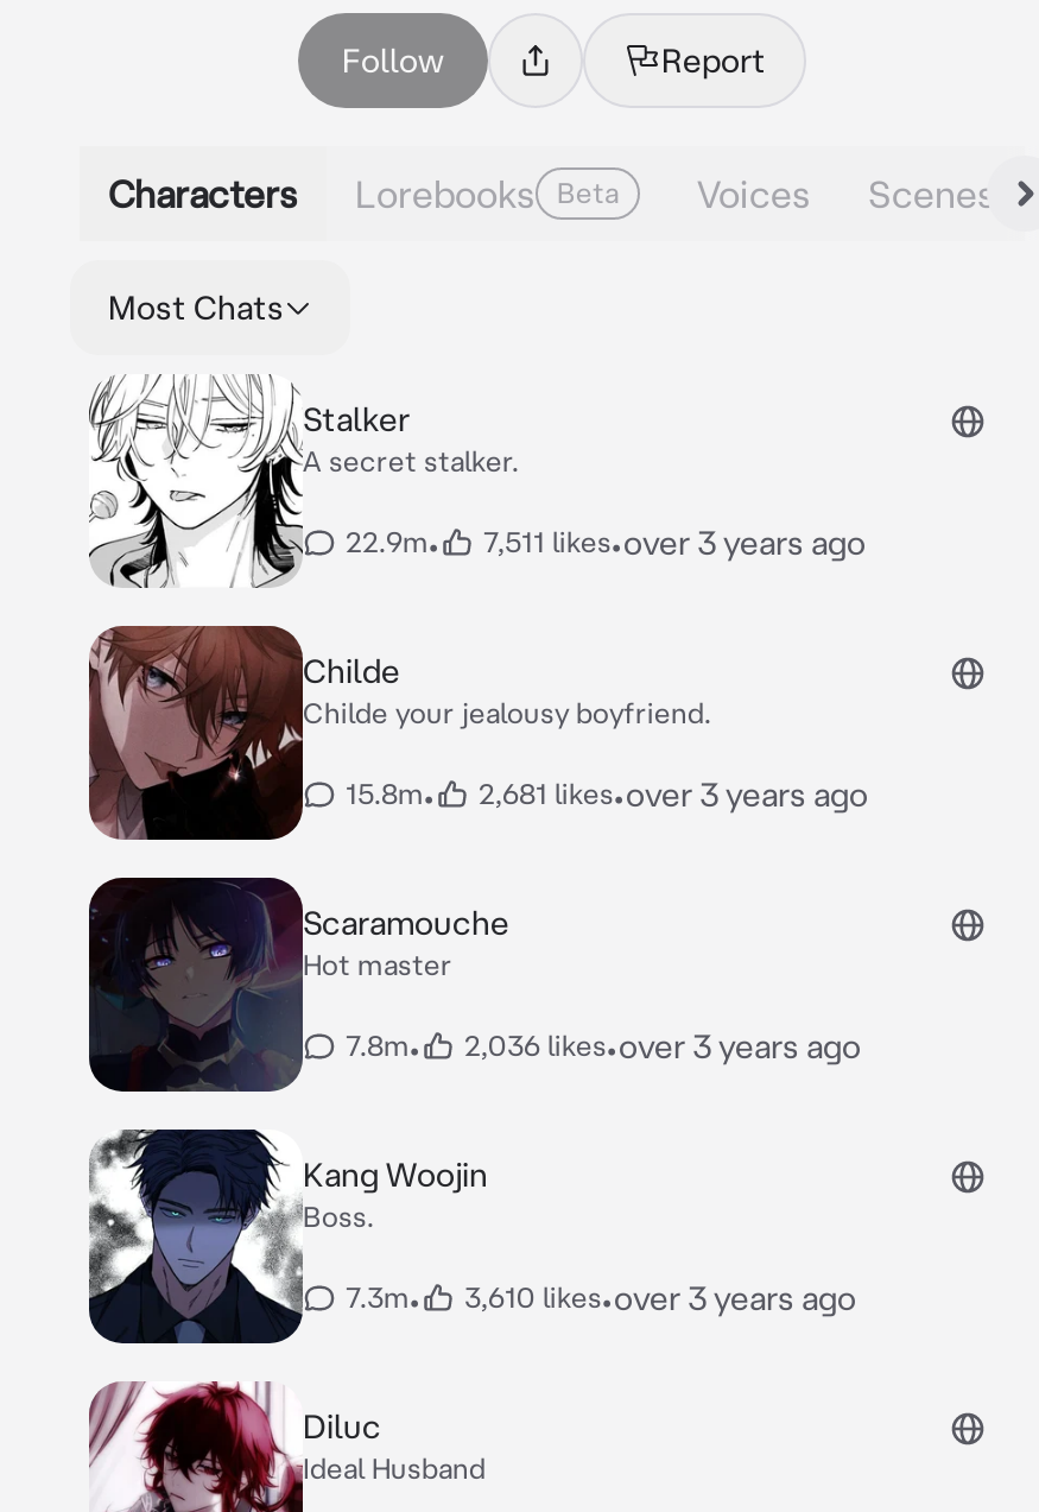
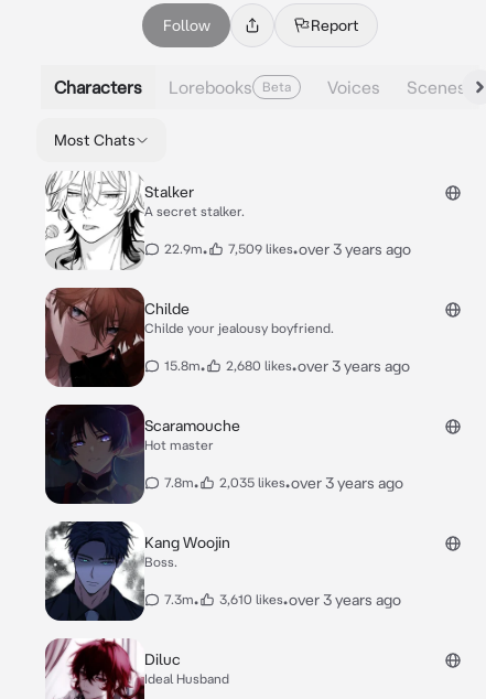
- 7,511 likes•over 3 years ago
+ 7,509 likes•over 3 years ago

- 2,681 likes•over 3 years ago
+ 2,680 likes•over 3 years ago

- 2,036 likes•over 3 years ago
+ 2,035 likes•over 3 years ago
